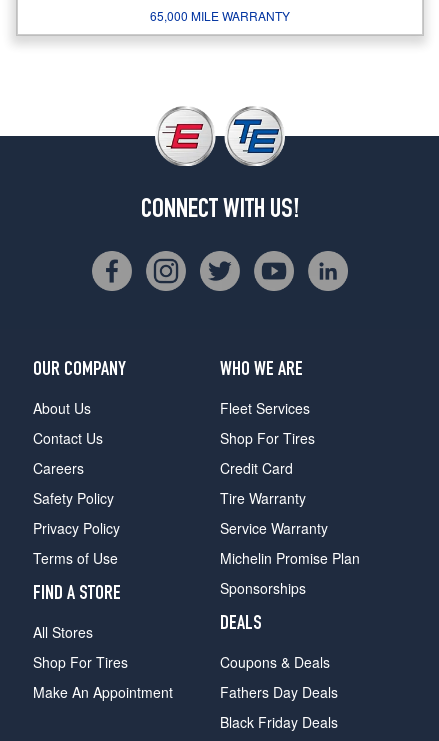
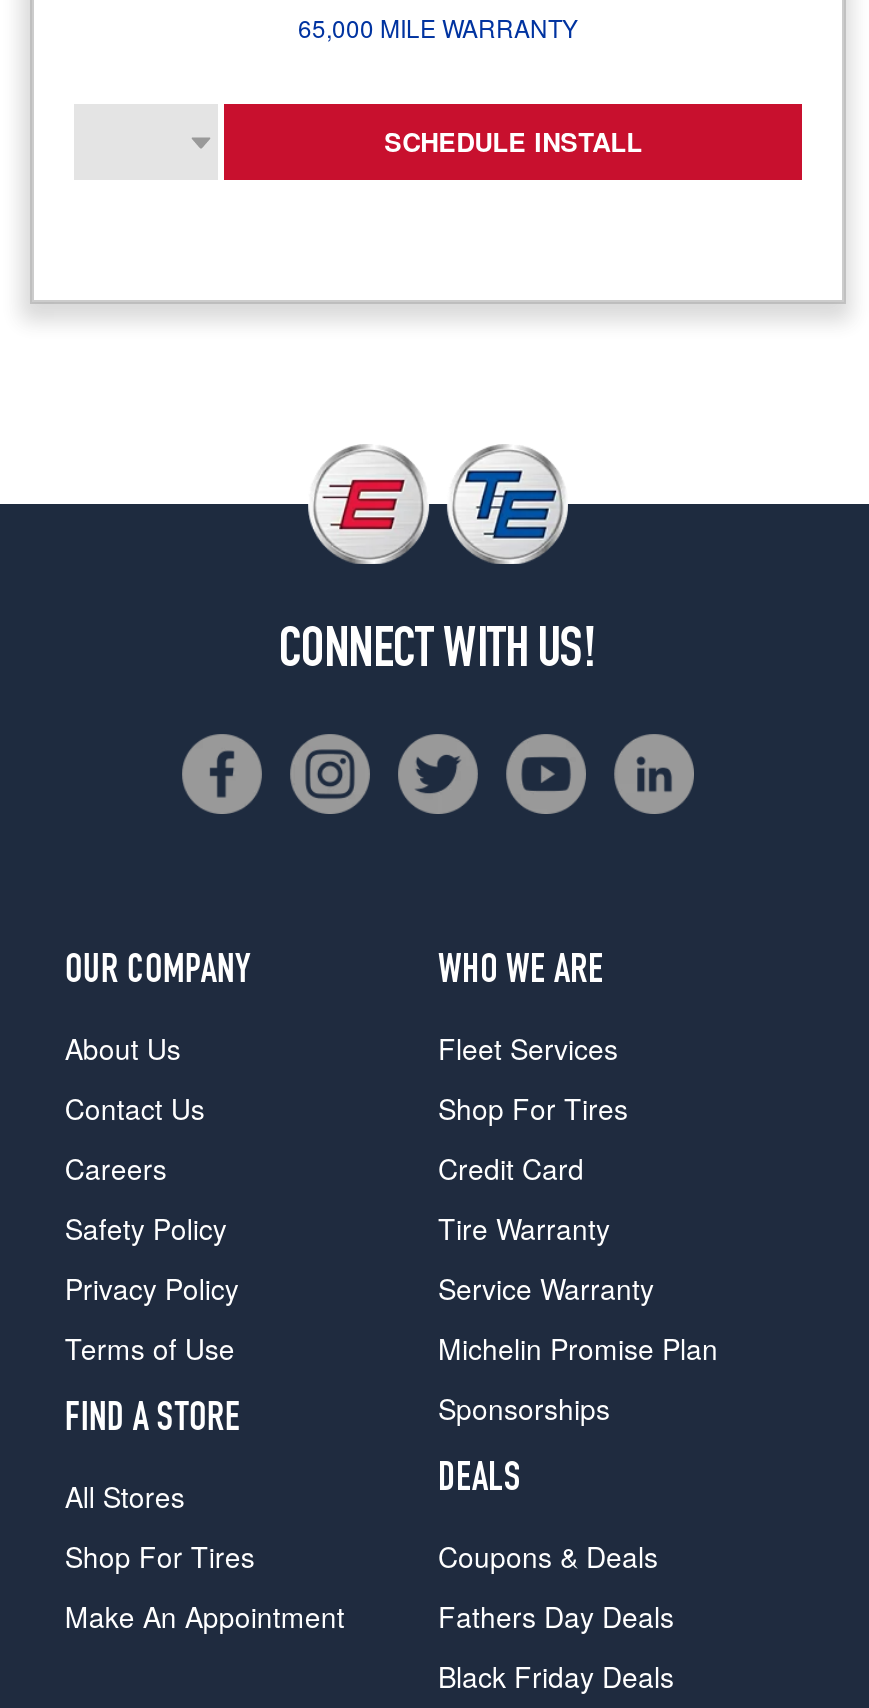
+ SCHEDULE INSTALL
